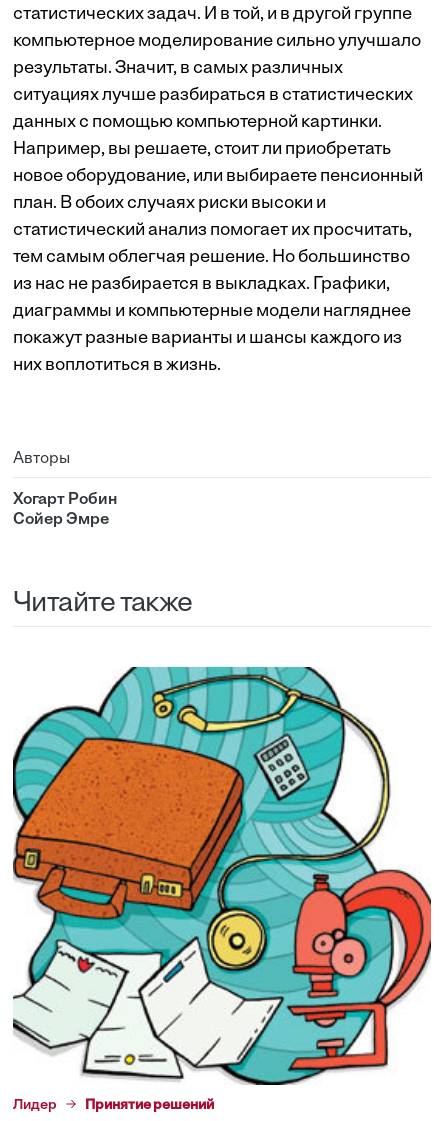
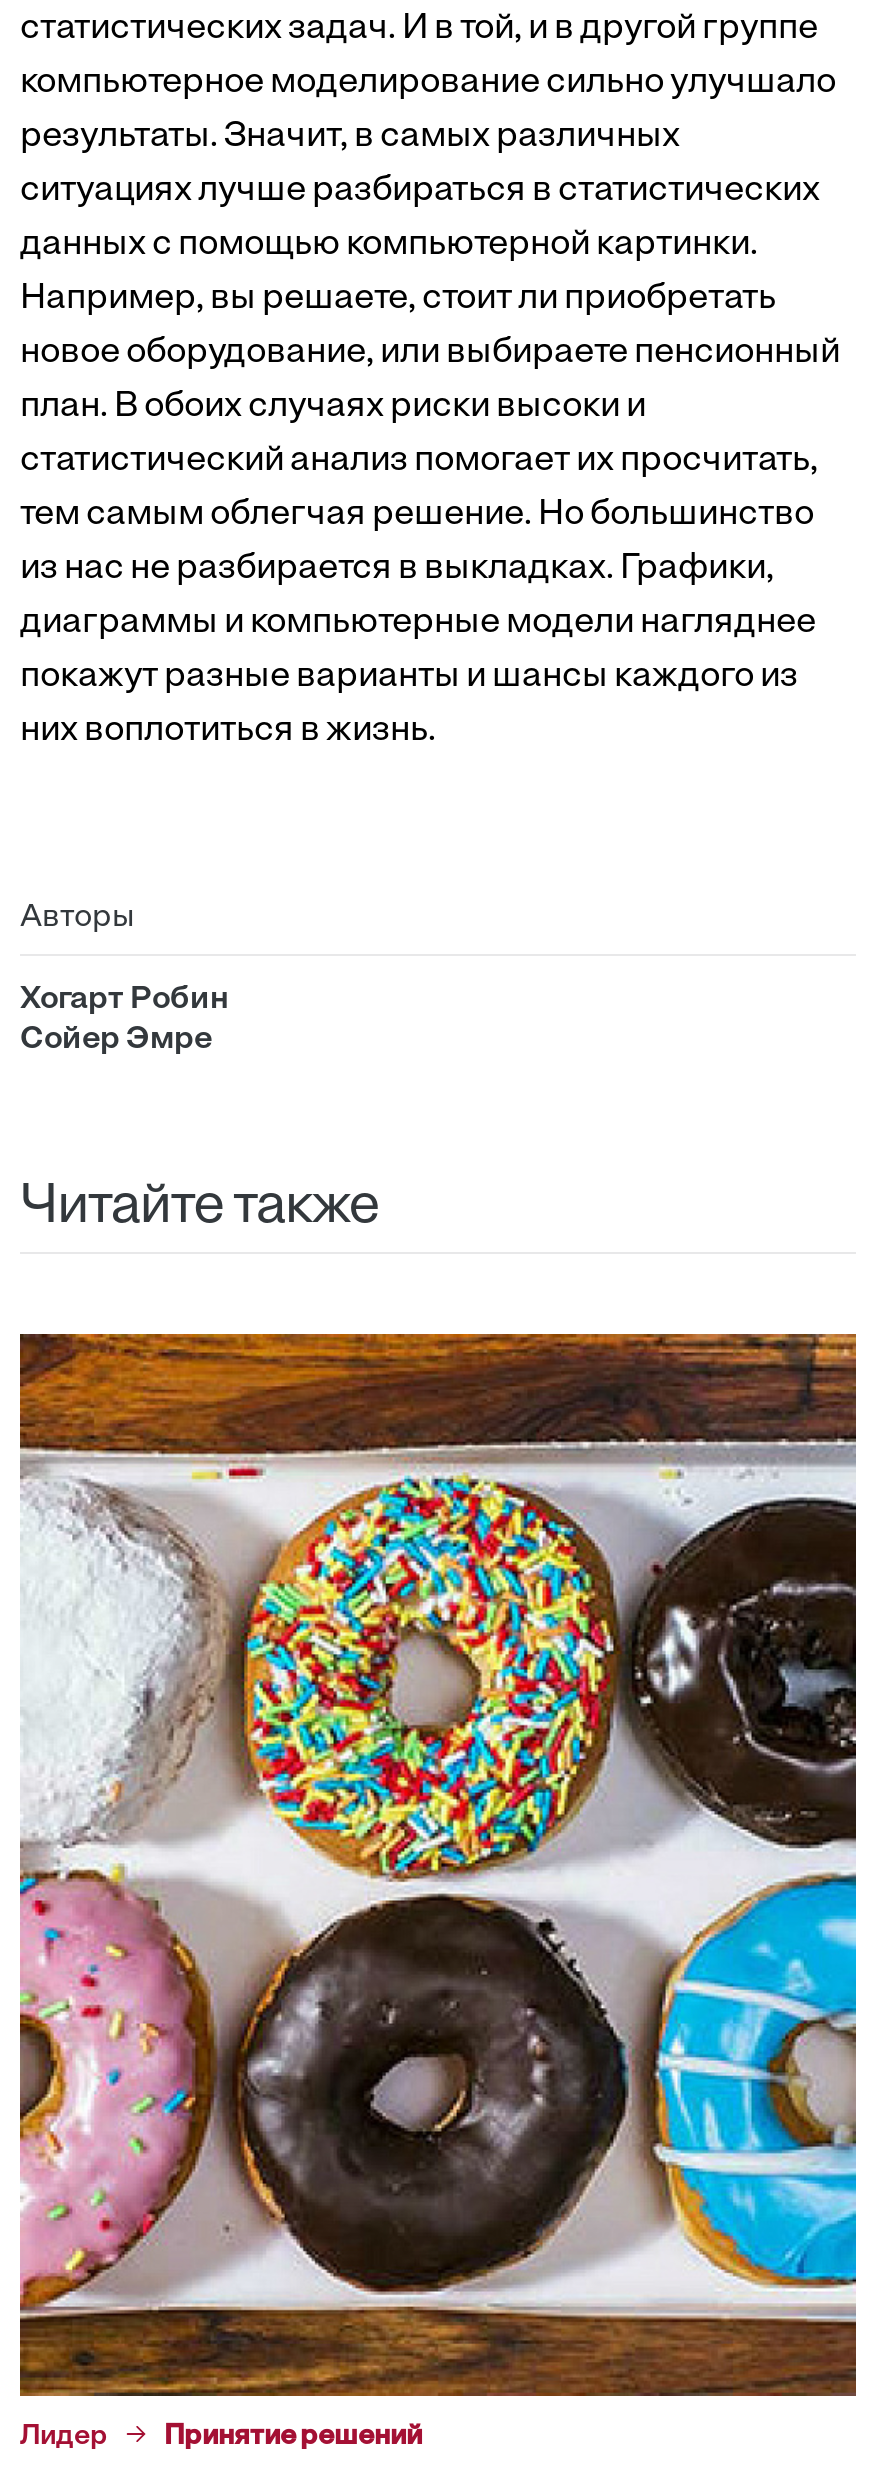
- [image]
+ [image]
